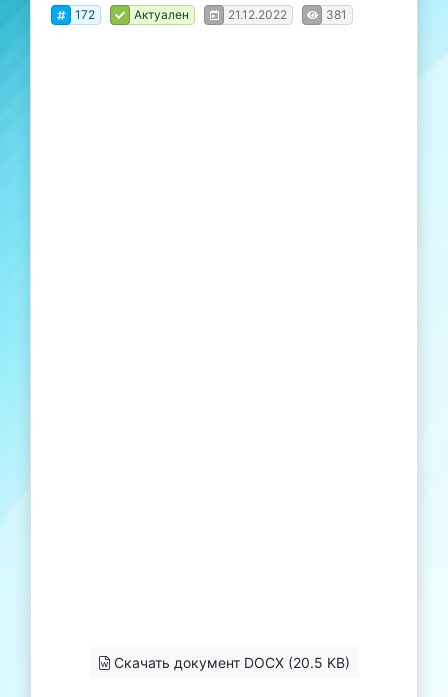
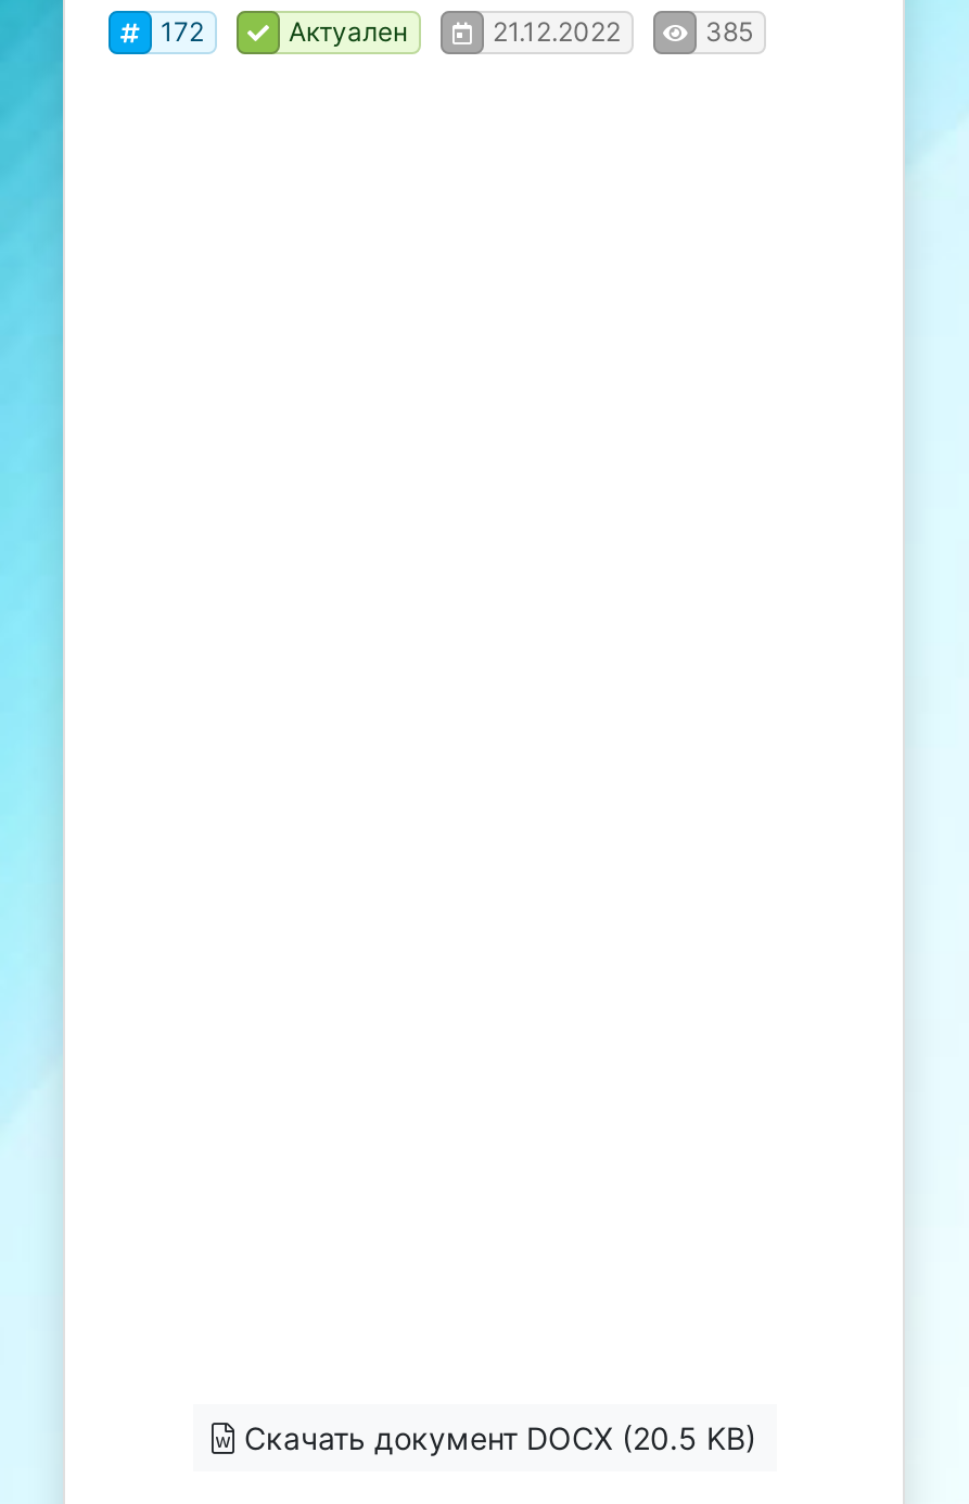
- 381
+ 385
